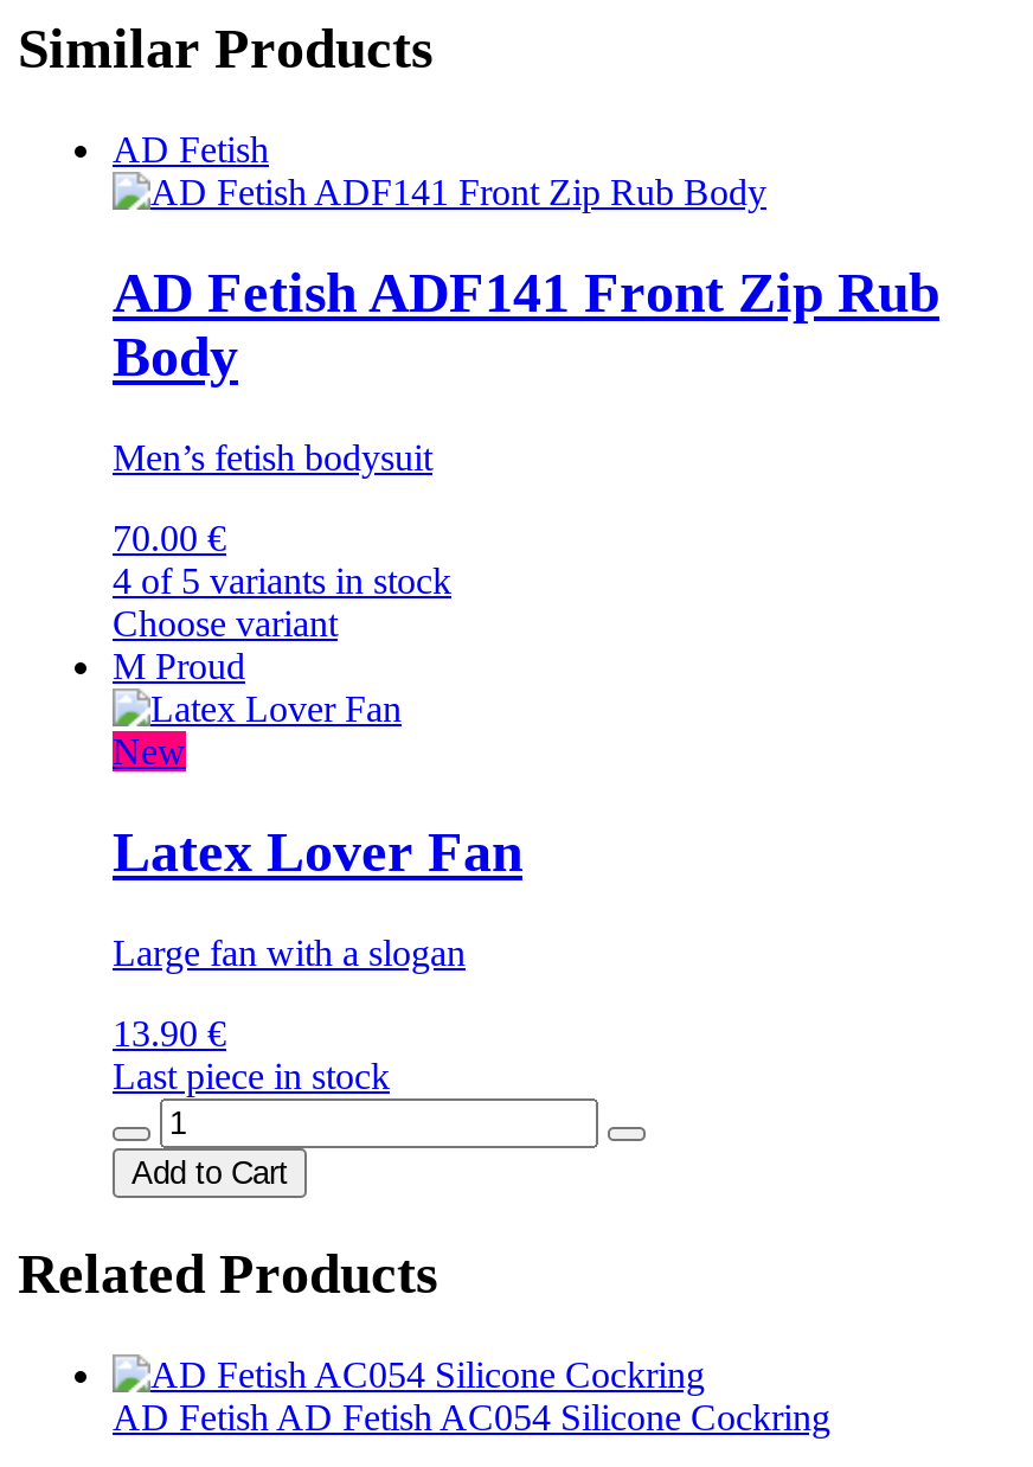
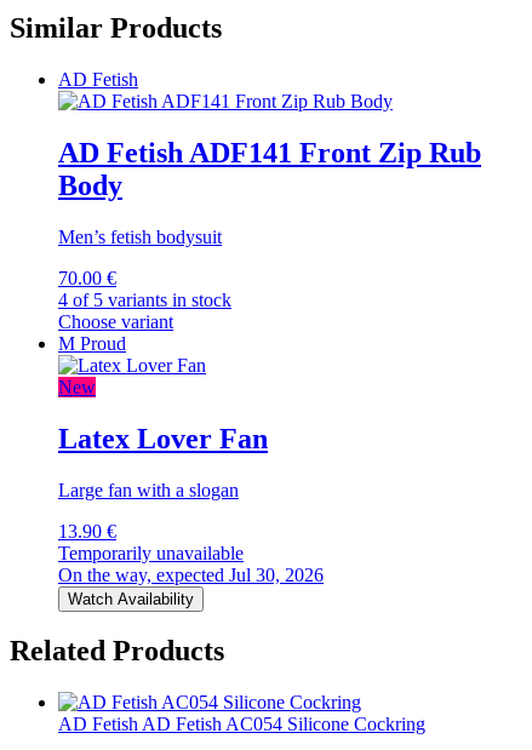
- Last piece in stock
- Add to Cart
+ Temporarily unavailable
+ On the way, expected Jul 30, 2026
+ Watch Availability
